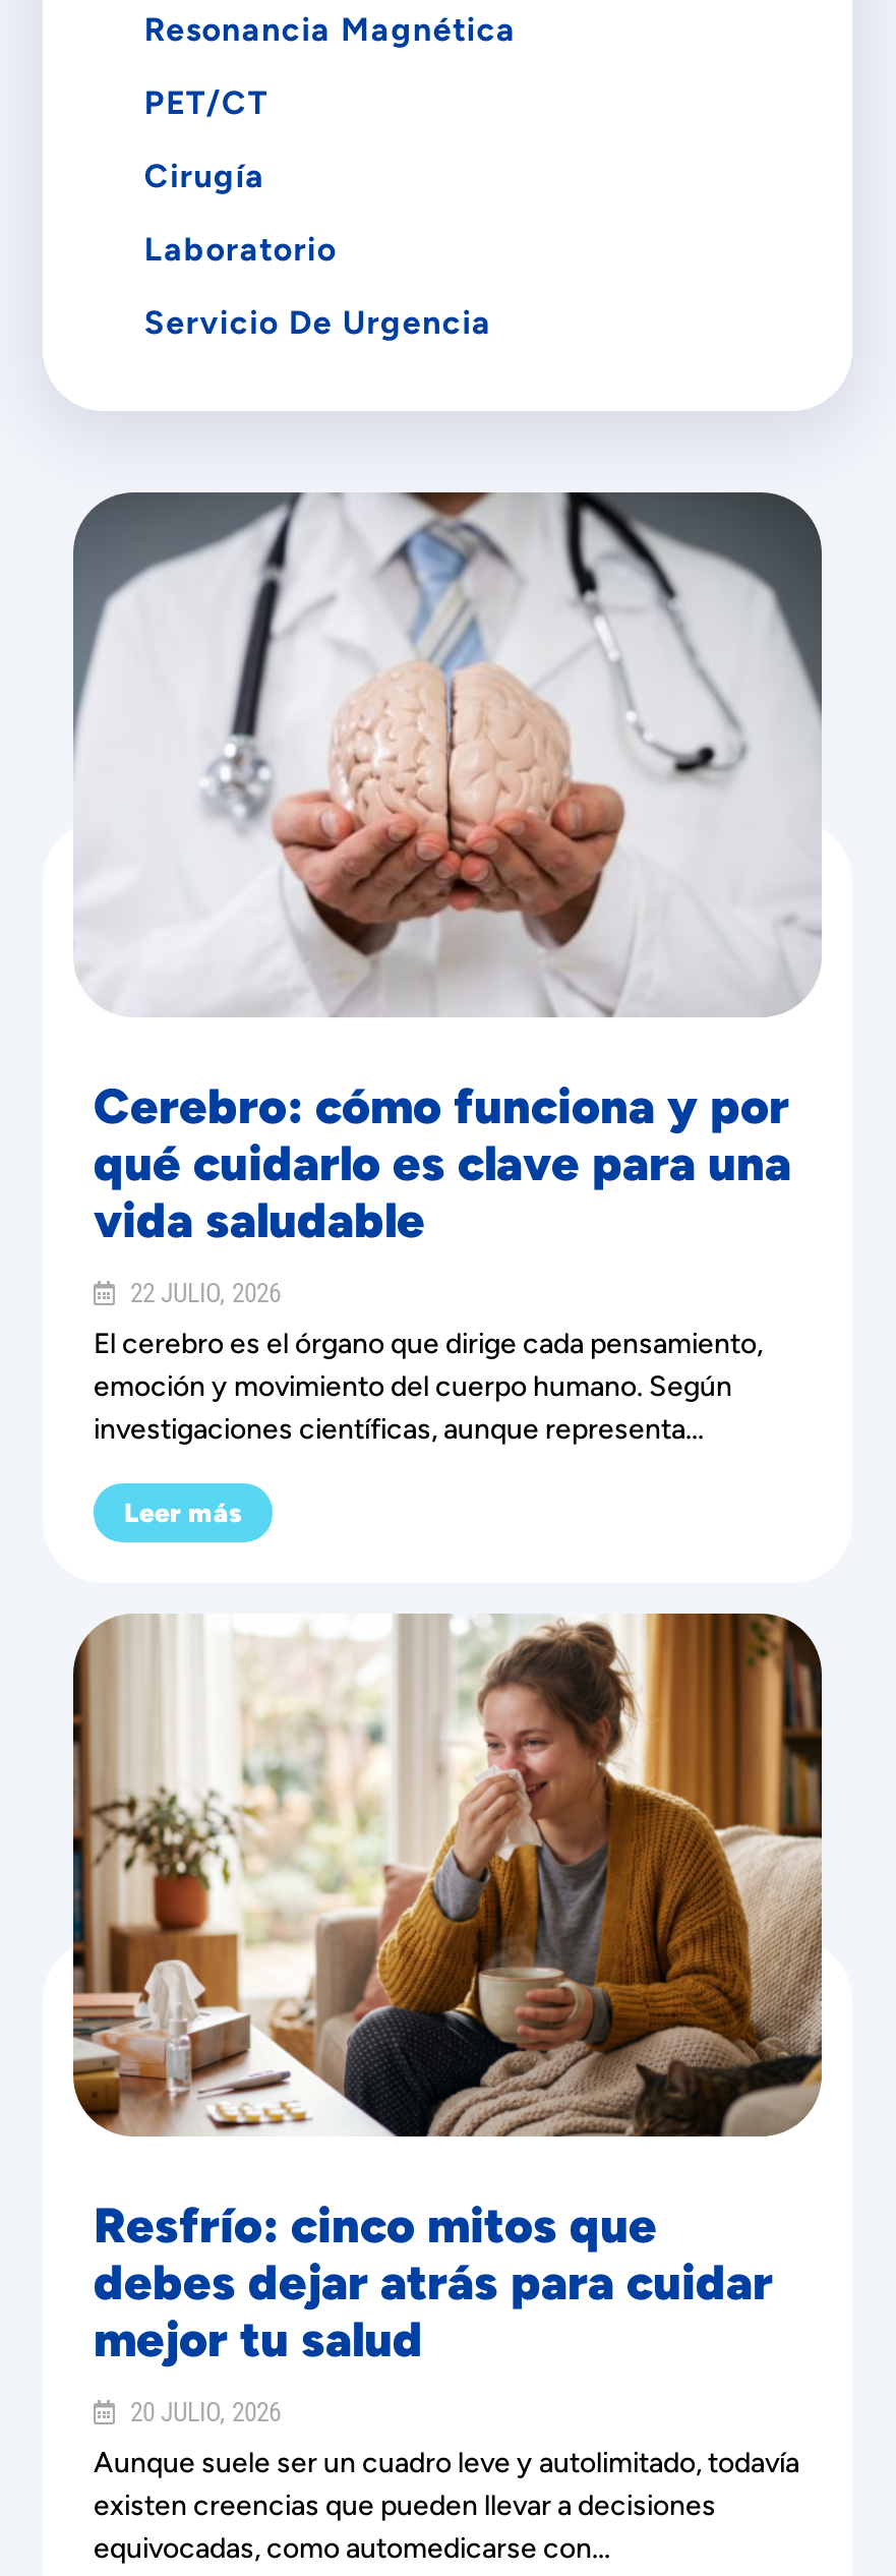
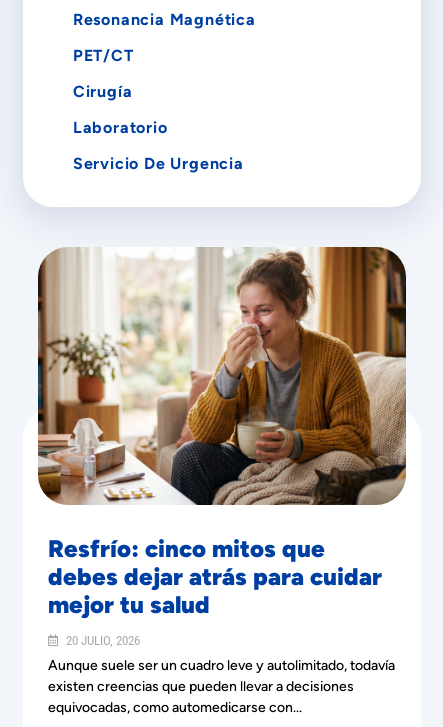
- [image]
- Cerebro: cómo funciona y por
- qué cuidarlo es clave para una
- vida saludable
- 22 JULIO, 2026
- El cerebro es el órgano que dirige cada pensamiento,
- emoción y movimiento del cuerpo humano. Según
- investigaciones científicas, aunque representa...
- Leer más
